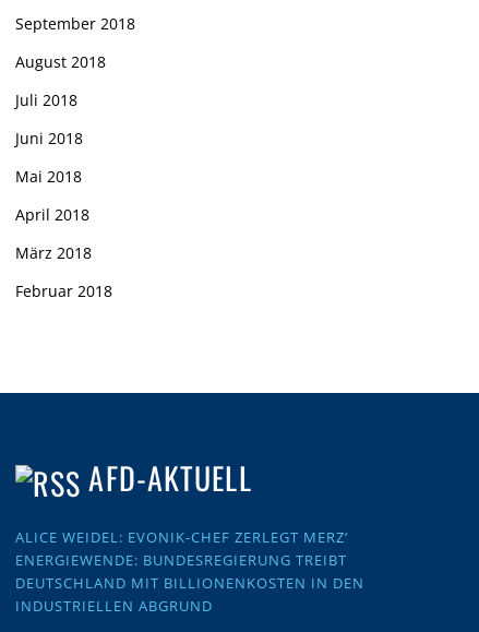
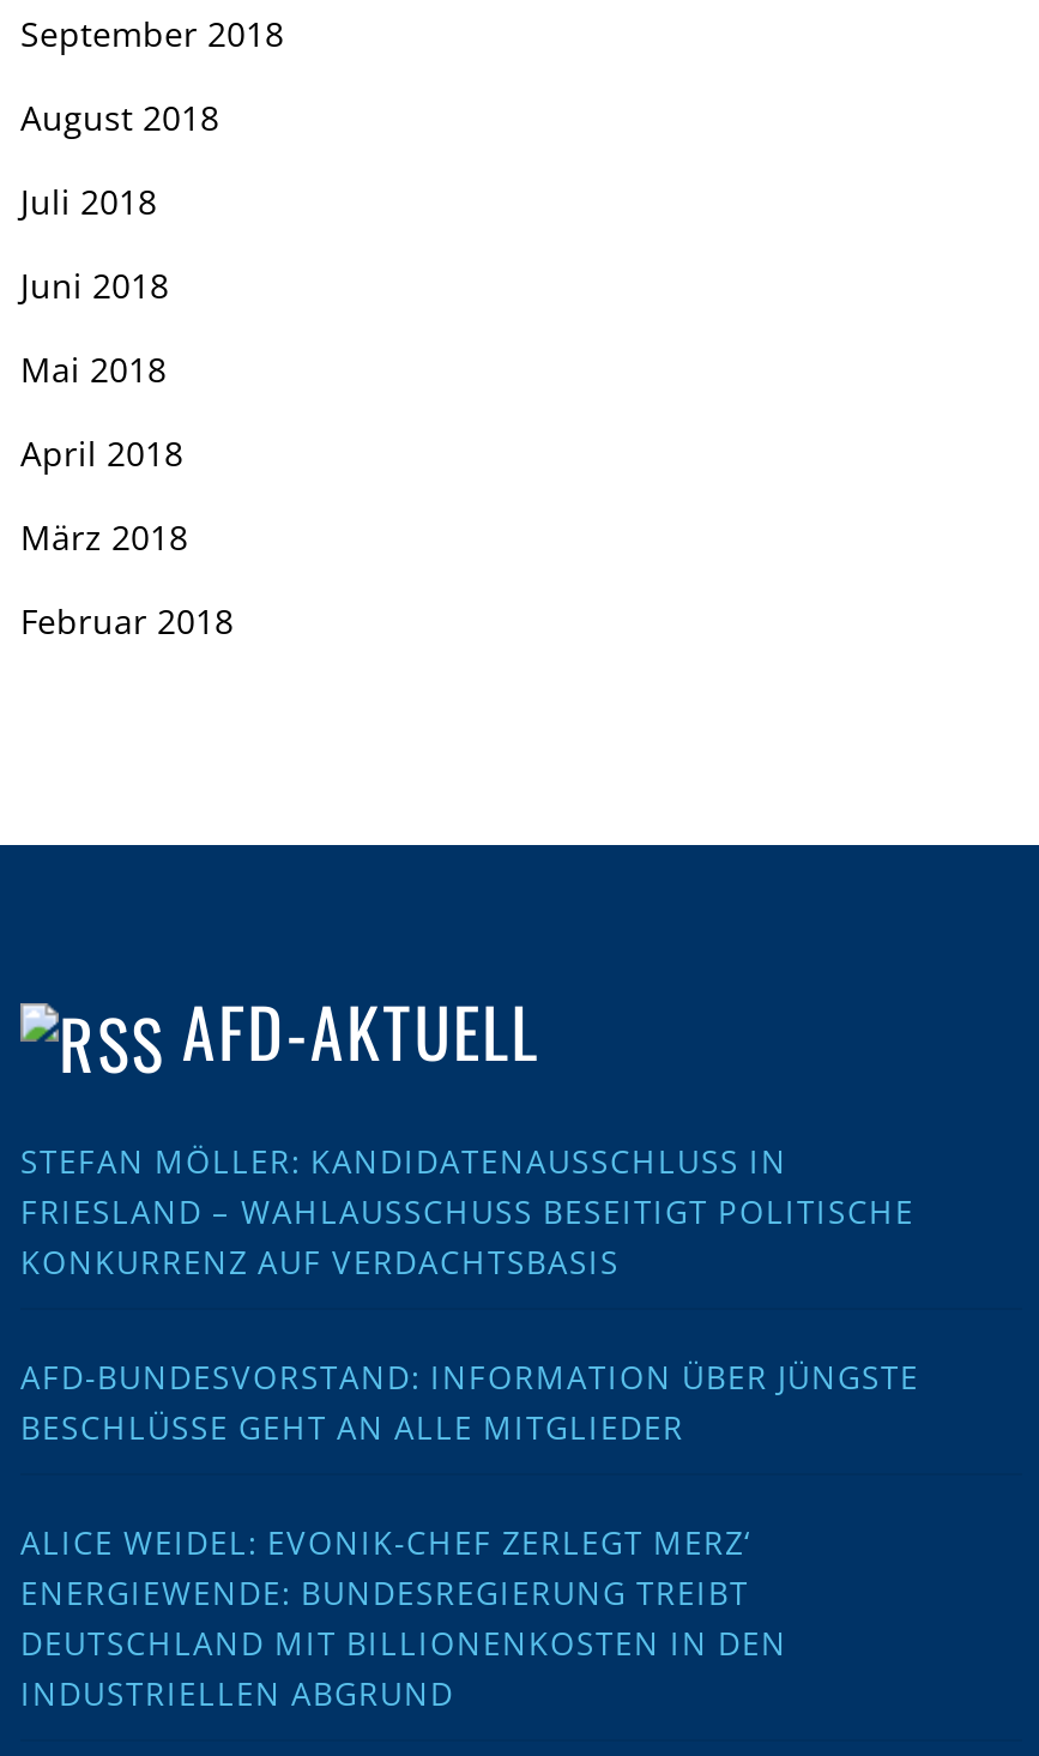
+ STEFAN MÖLLER: KANDIDATENAUSSCHLUSS IN
+ FRIESLAND – WAHLAUSSCHUSS BESEITIGT POLITISCHE
+ KONKURRENZ AUF VERDACHTSBASIS
+ AFD-BUNDESVORSTAND: INFORMATION ÜBER JÜNGSTE
+ BESCHLÜSSE GEHT AN ALLE MITGLIEDER
